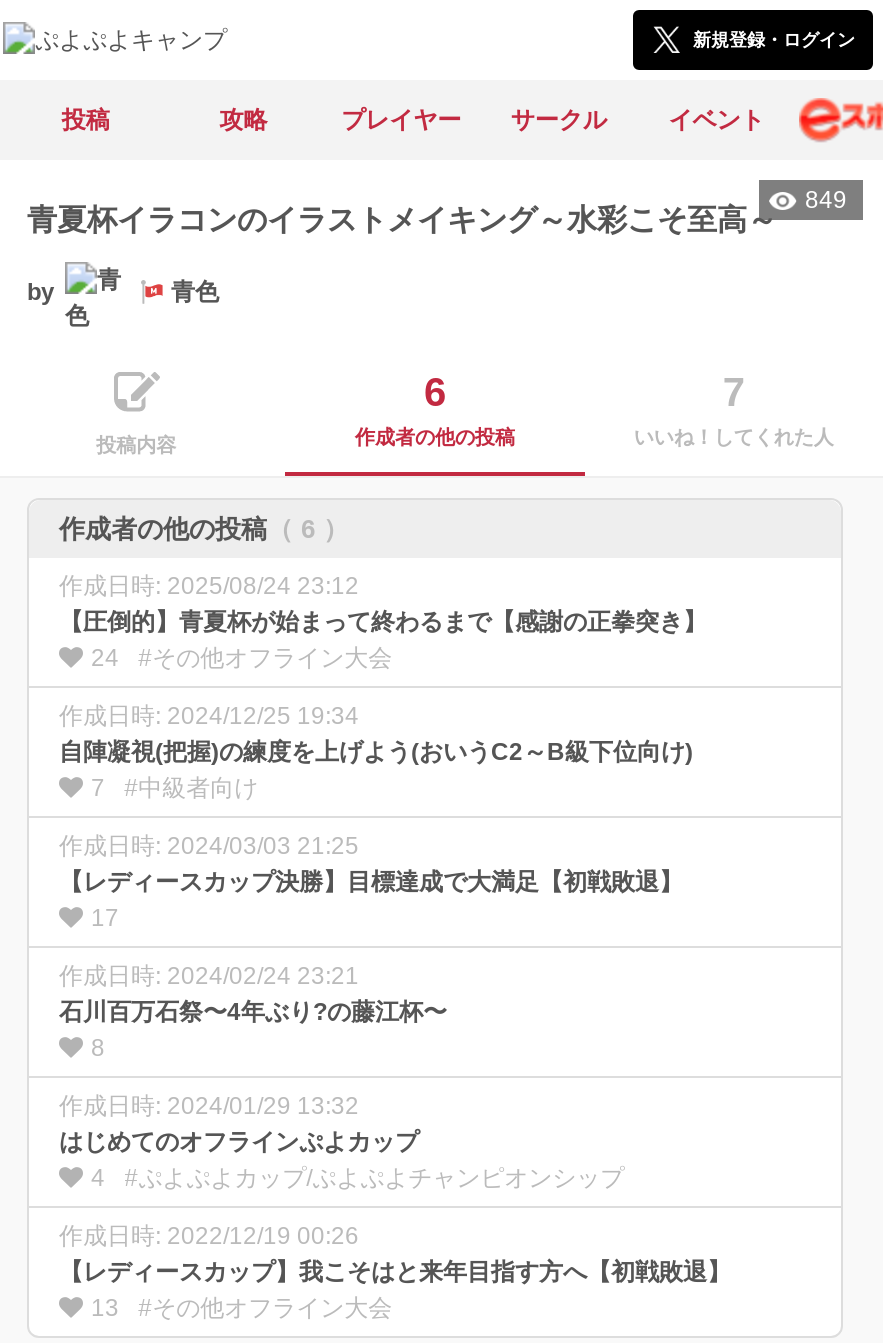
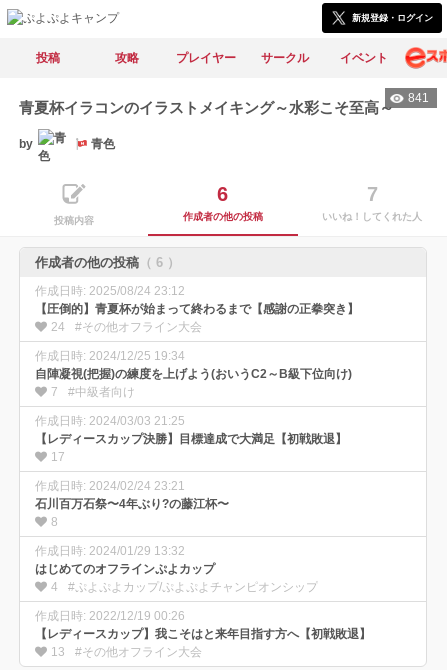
- 849
+ 841
